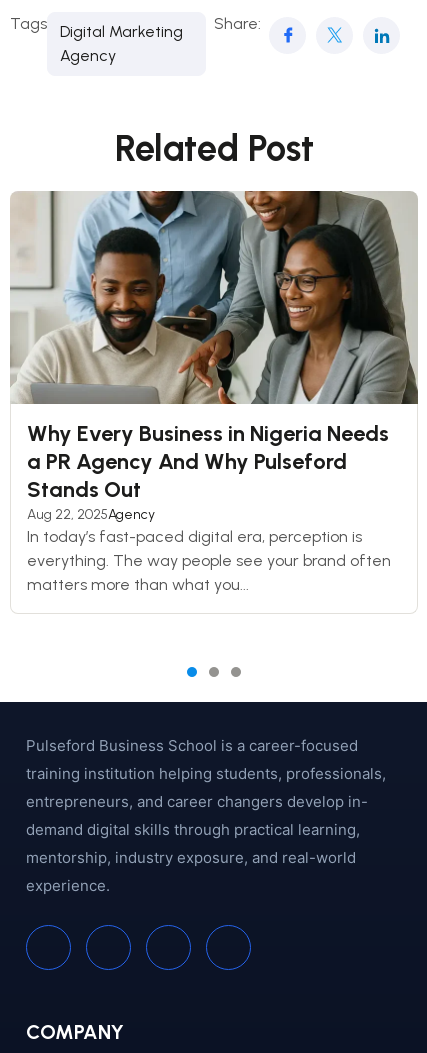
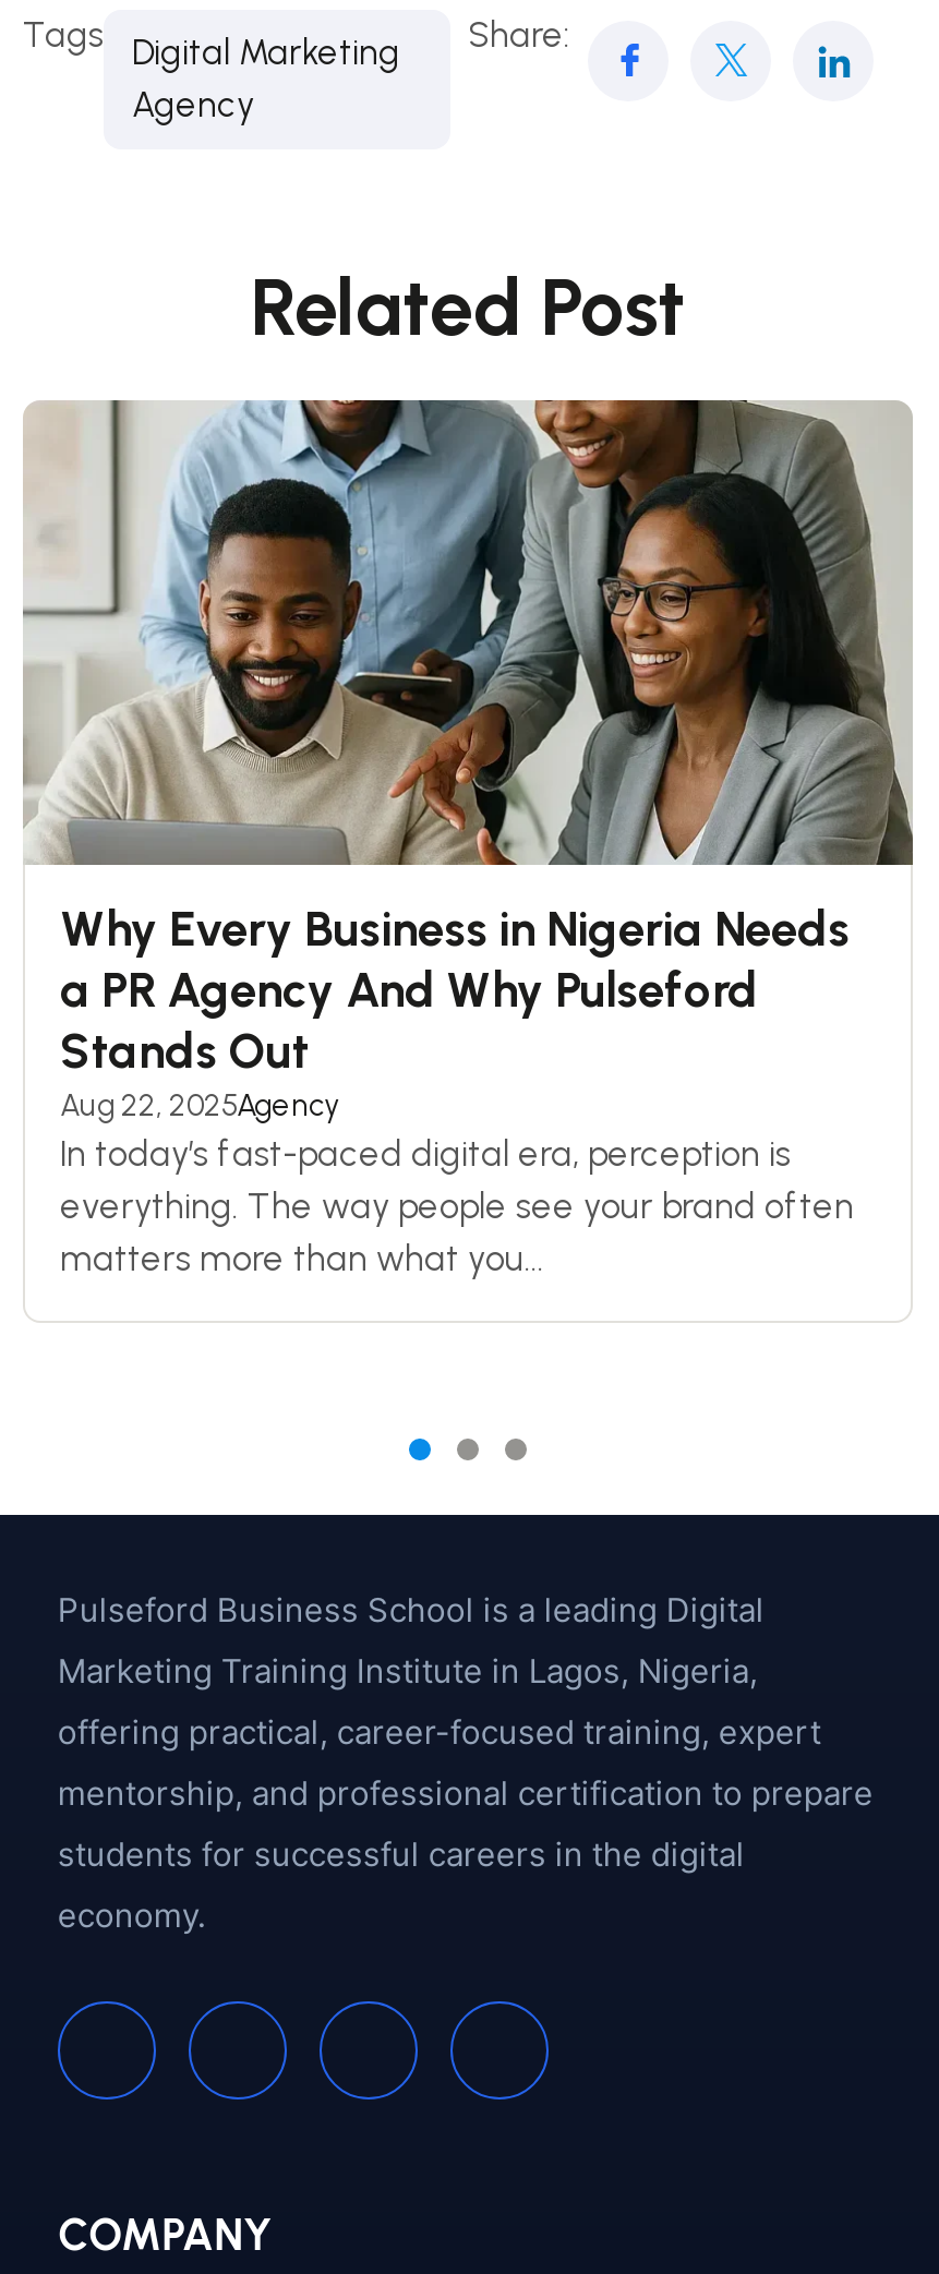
- Pulseford Business School is a career-focused
+ Pulseford Business School is a leading Digital

- training institution helping students, professionals,
+ Marketing Training Institute in Lagos, Nigeria,

- entrepreneurs, and career changers develop in-
+ offering practical, career-focused training, expert

- demand digital skills through practical learning,
+ mentorship, and professional certification to prepare

- mentorship, industry exposure, and real-world
+ students for successful careers in the digital

- experience.
+ economy.
